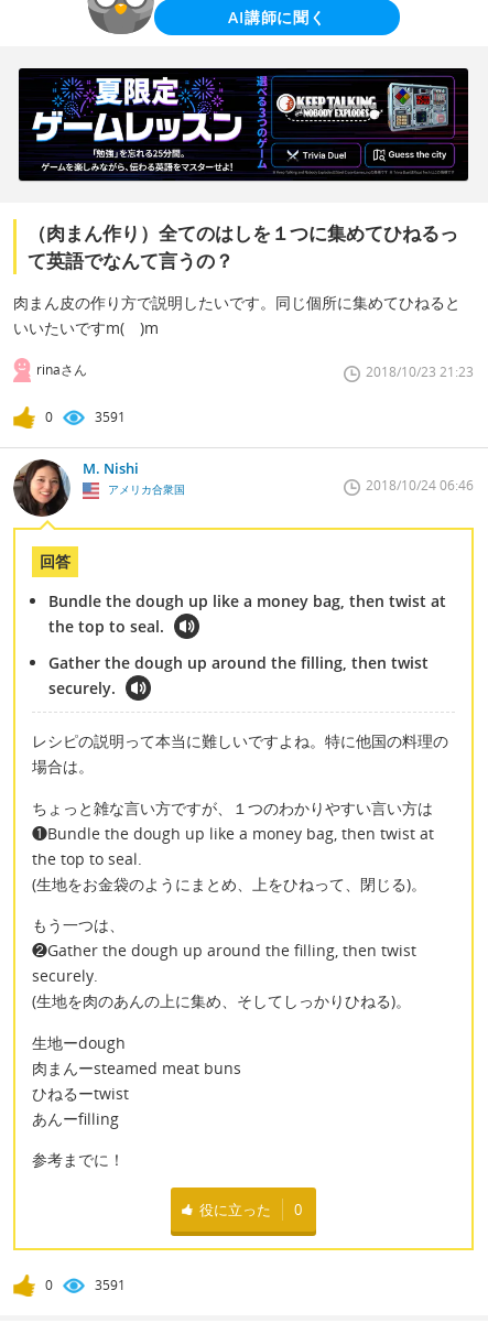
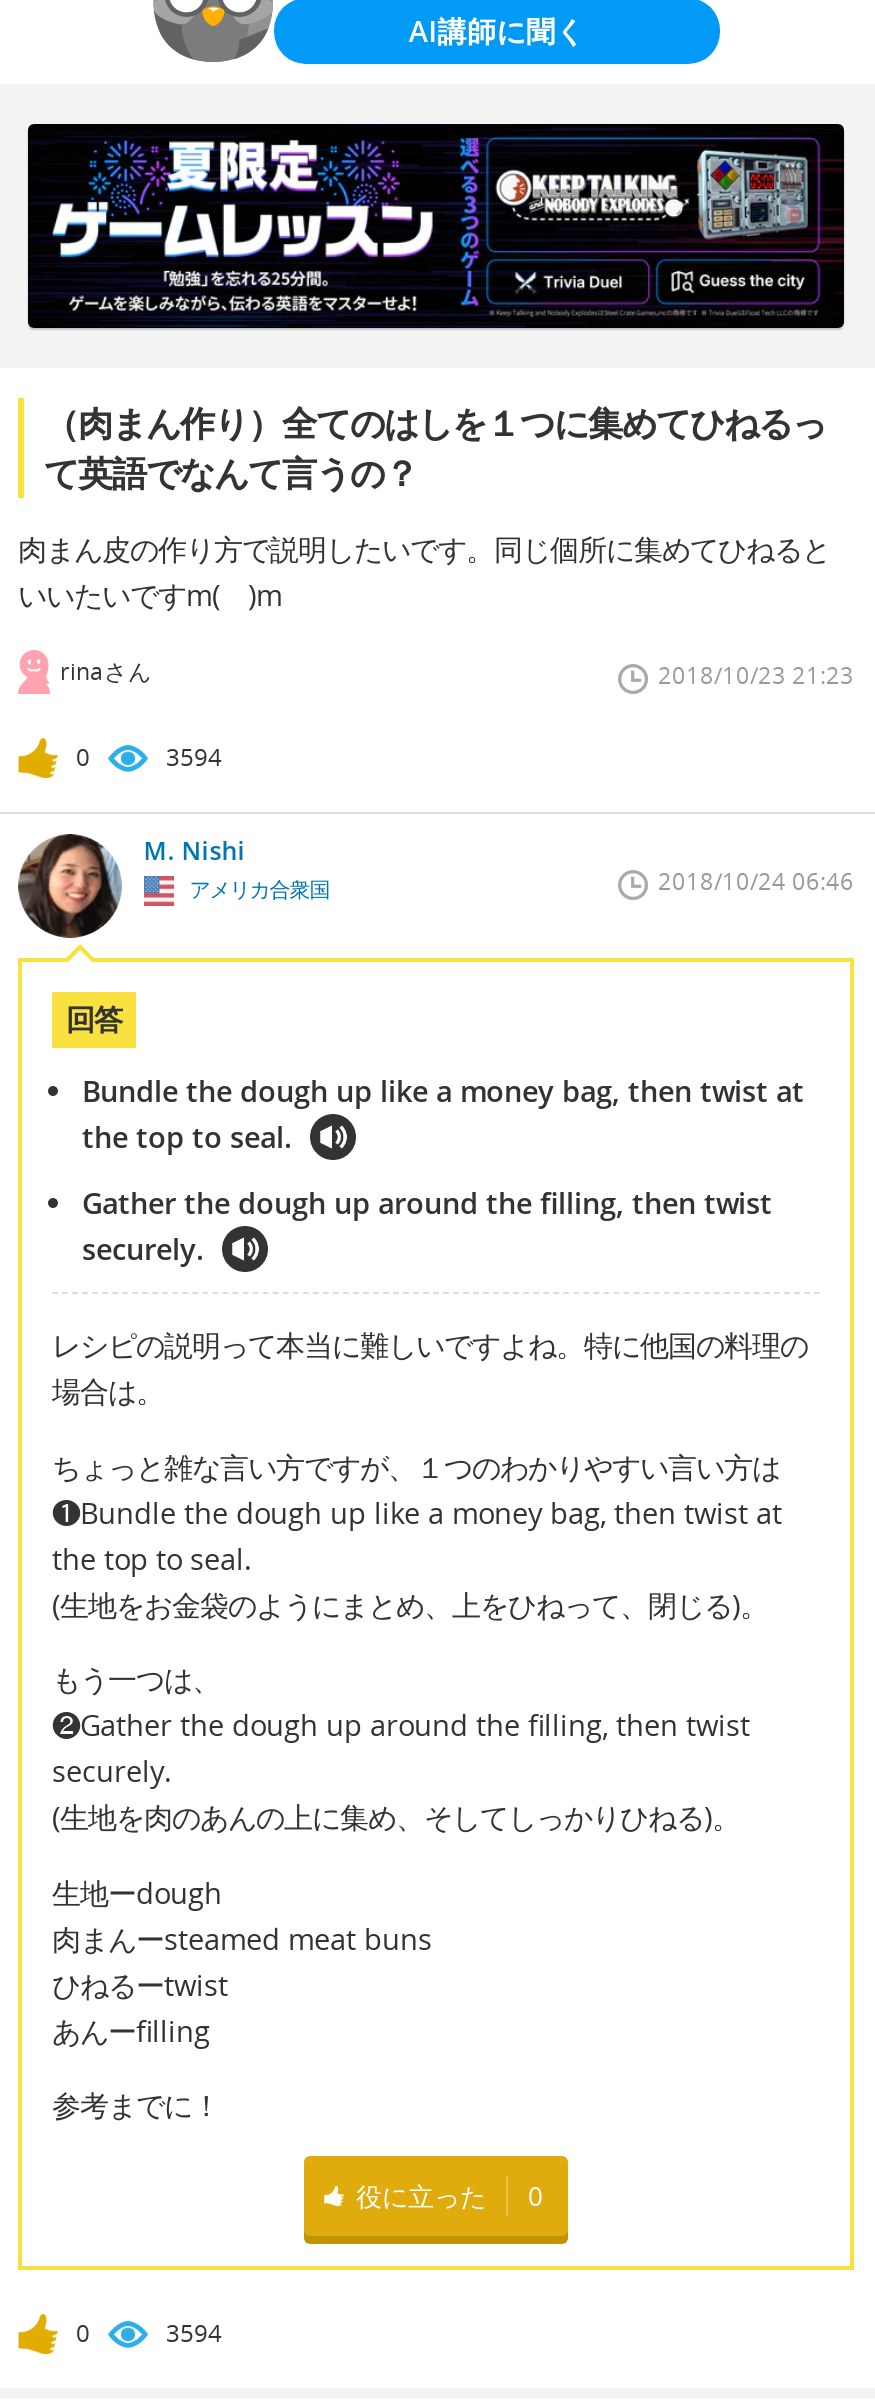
- 3591
+ 3594

- 3591
+ 3594
